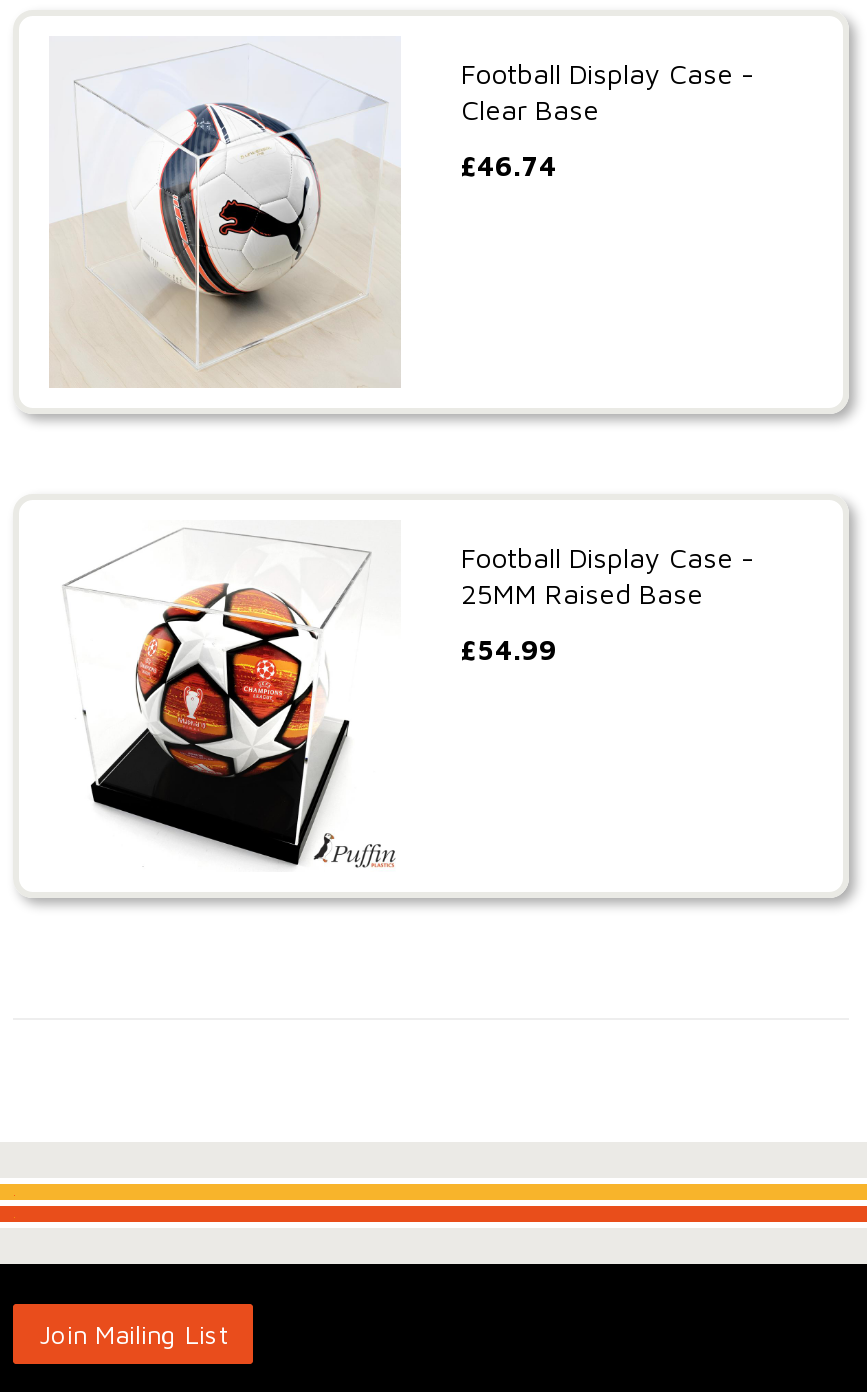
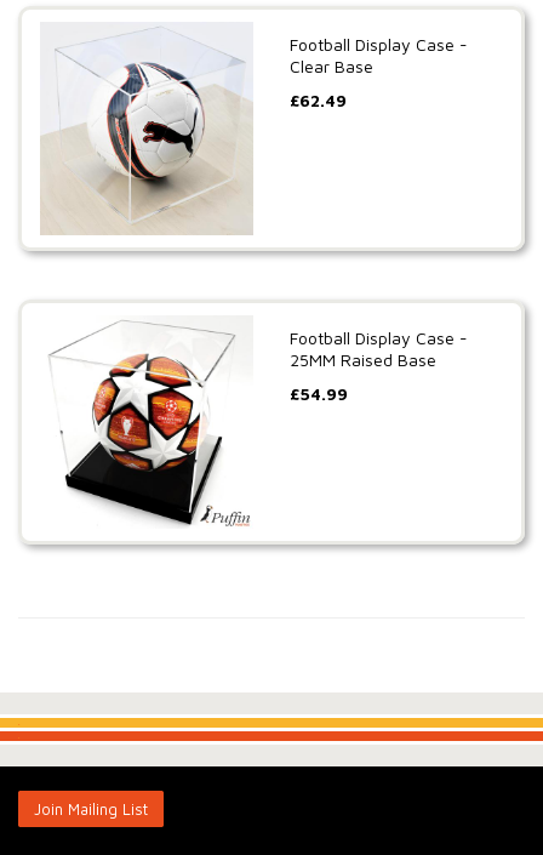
- £46.74
+ £62.49
